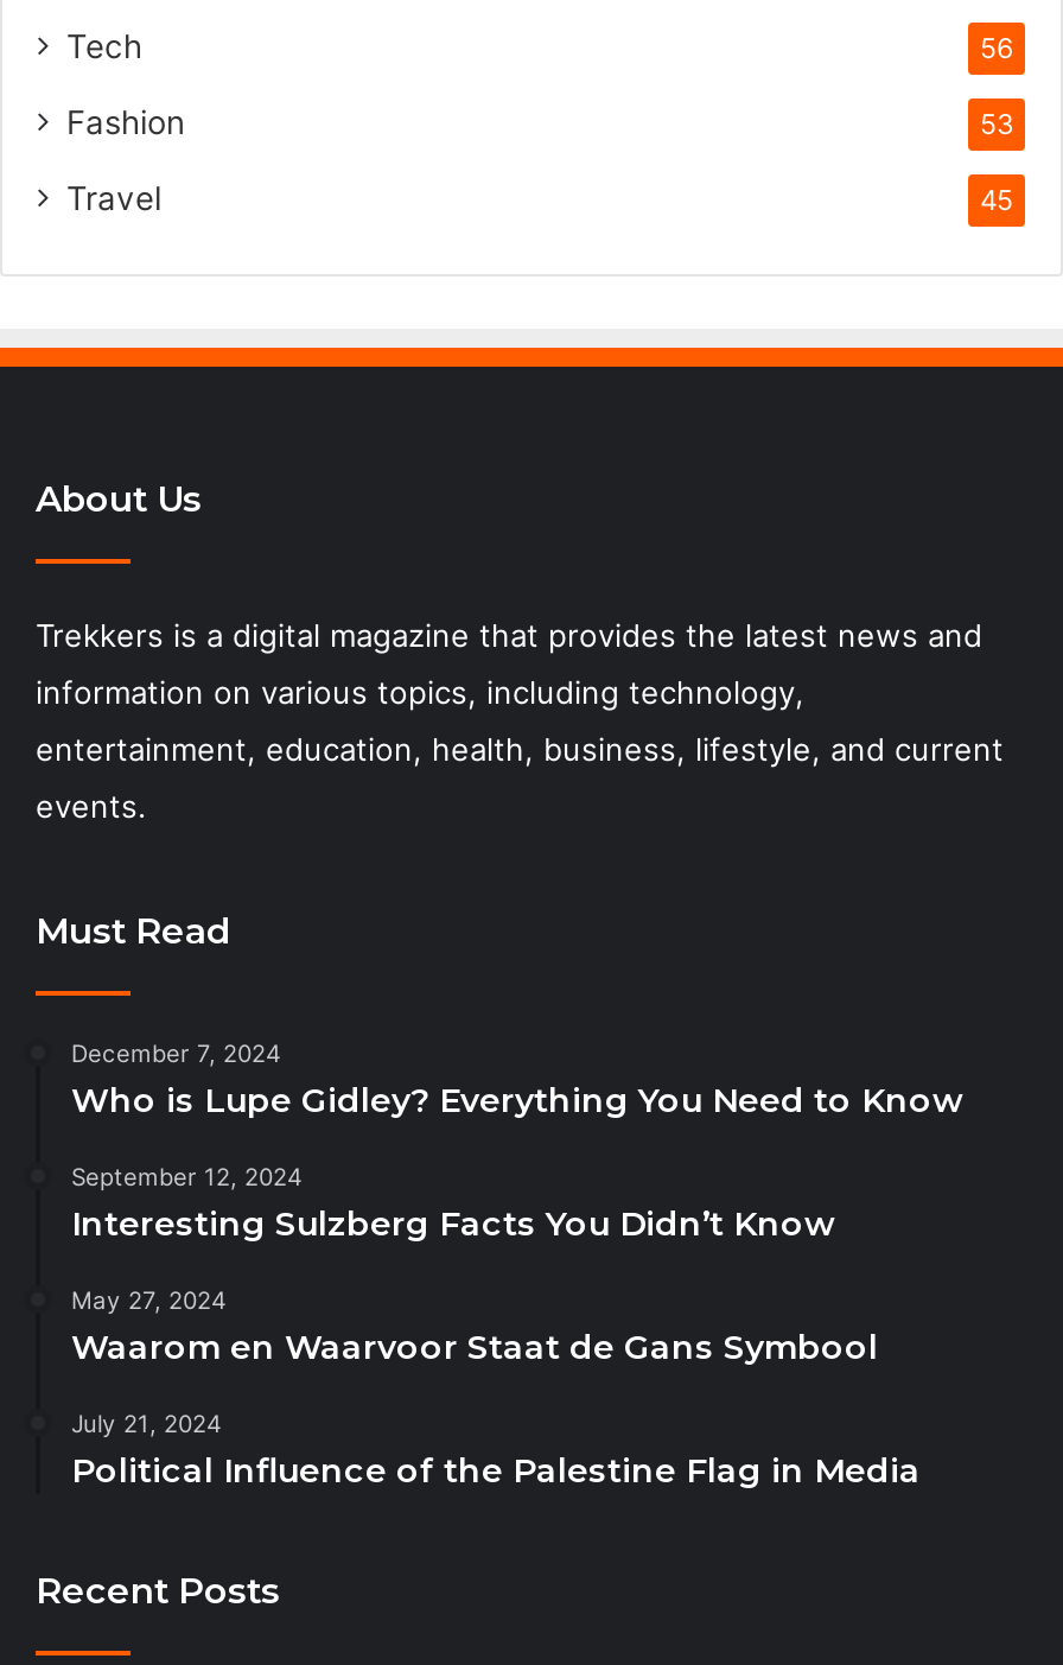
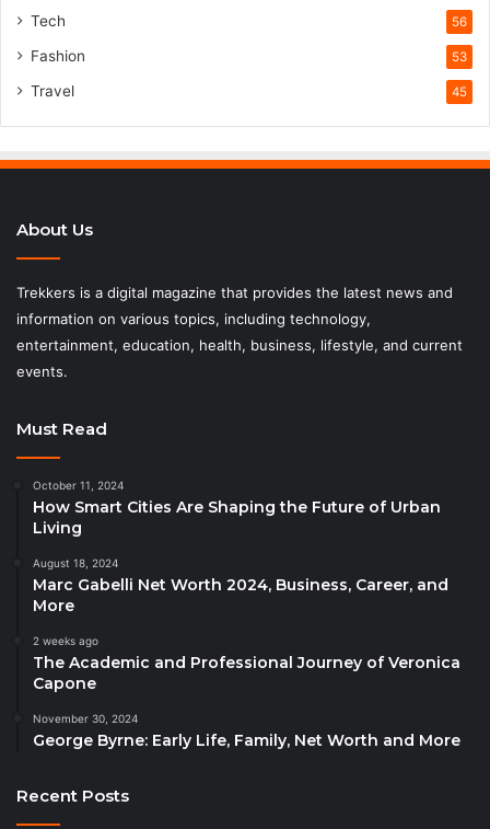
- December 7, 2024
- Who is Lupe Gidley? Everything You Need to Know
+ October 11, 2024
+ How Smart Cities Are Shaping the Future of Urban
+ Living

- September 12, 2024
- Interesting Sulzberg Facts You Didn’t Know
+ August 18, 2024
+ Marc Gabelli Net Worth 2024, Business, Career, and
+ More

- May 27, 2024
- Waarom en Waarvoor Staat de Gans Symbool
+ 2 weeks ago
+ The Academic and Professional Journey of Veronica
+ Capone

- July 21, 2024
- Political Influence of the Palestine Flag in Media
+ November 30, 2024
+ George Byrne: Early Life, Family, Net Worth and More
